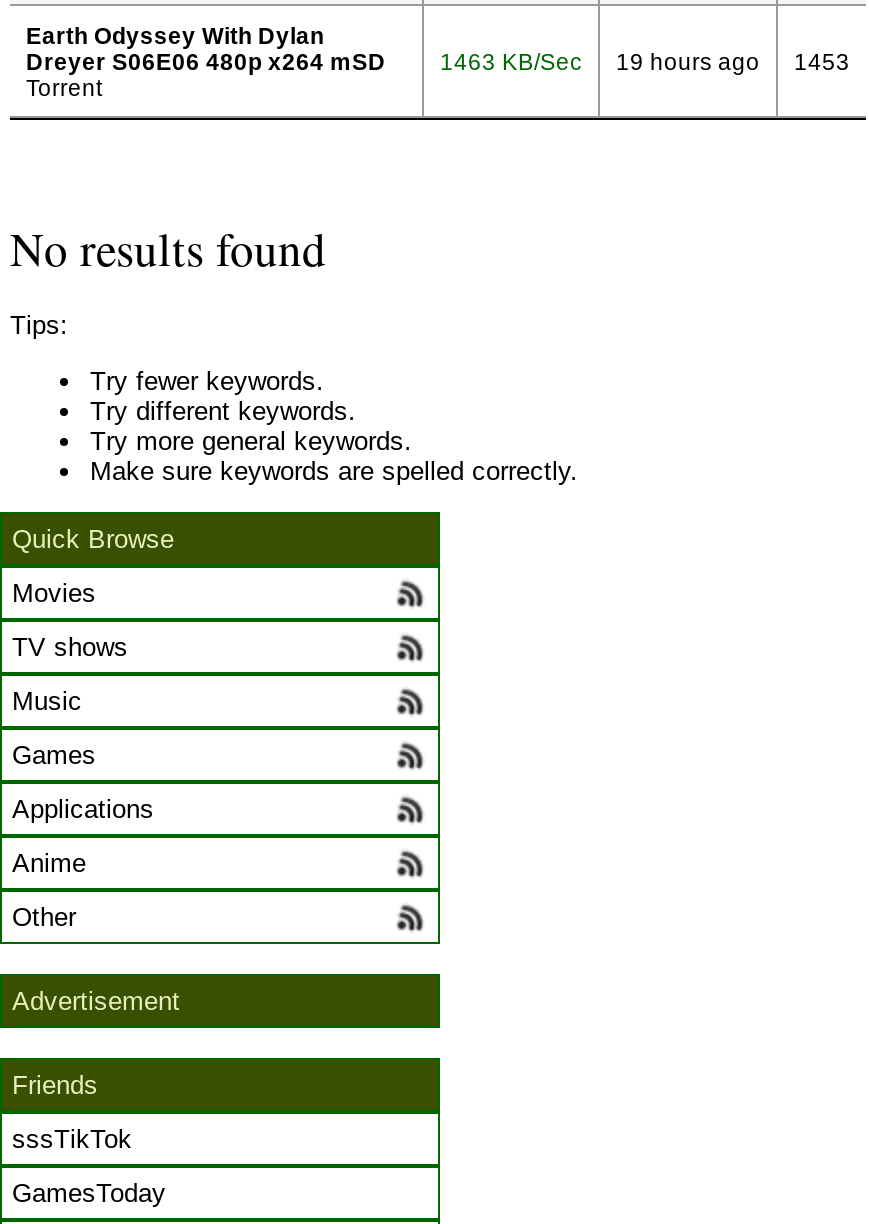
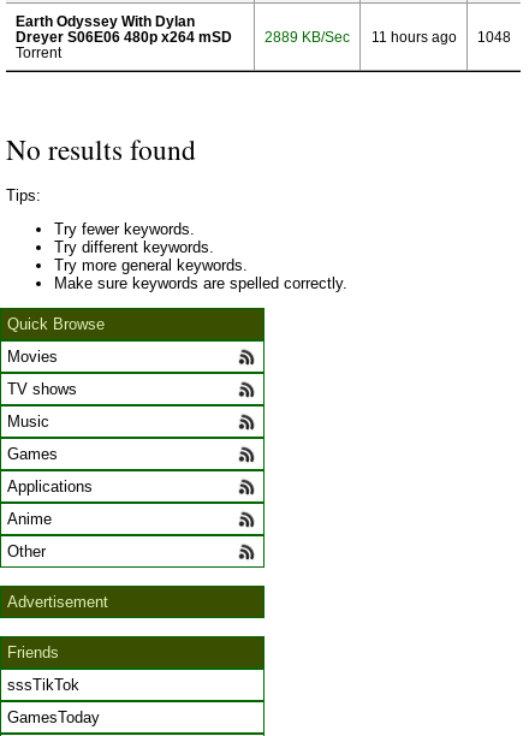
- 1463 KB/Sec
+ 2889 KB/Sec

- 19 hours ago
+ 11 hours ago

- 1453
+ 1048
